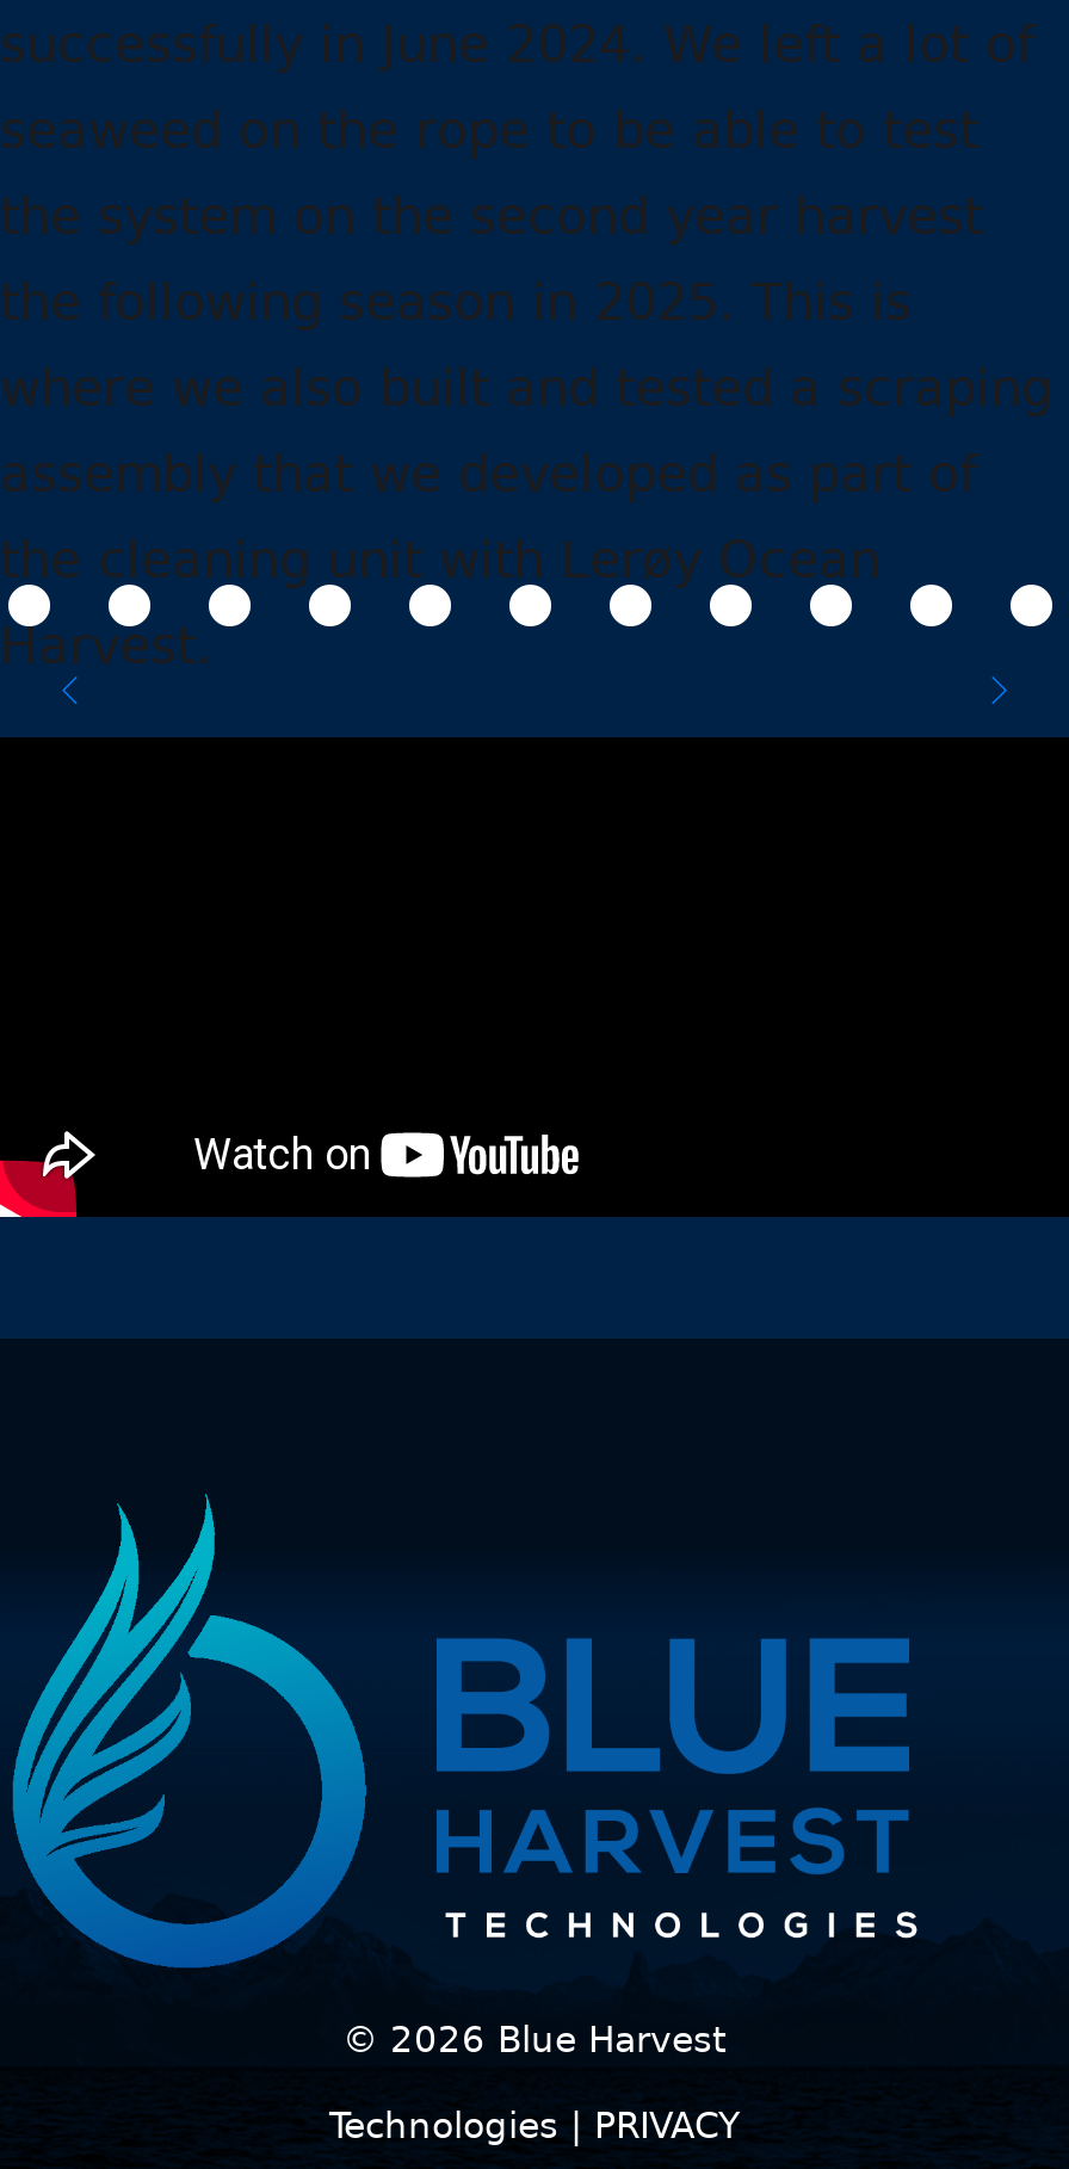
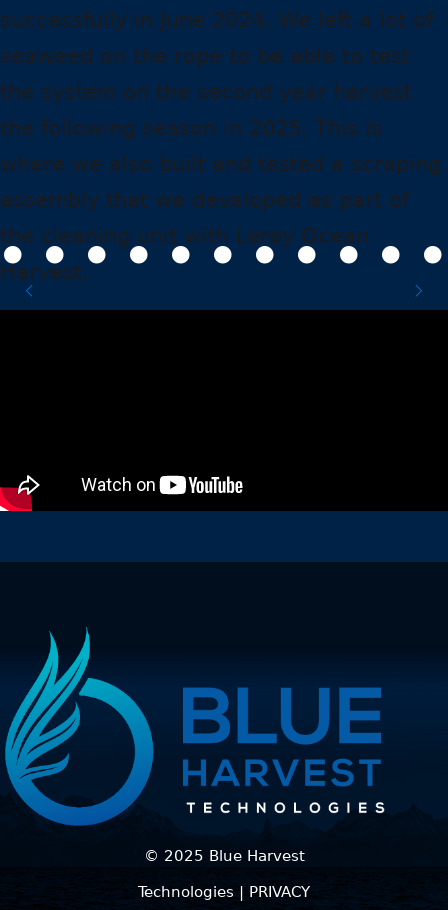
- © 2026 Blue Harvest
+ © 2025 Blue Harvest
